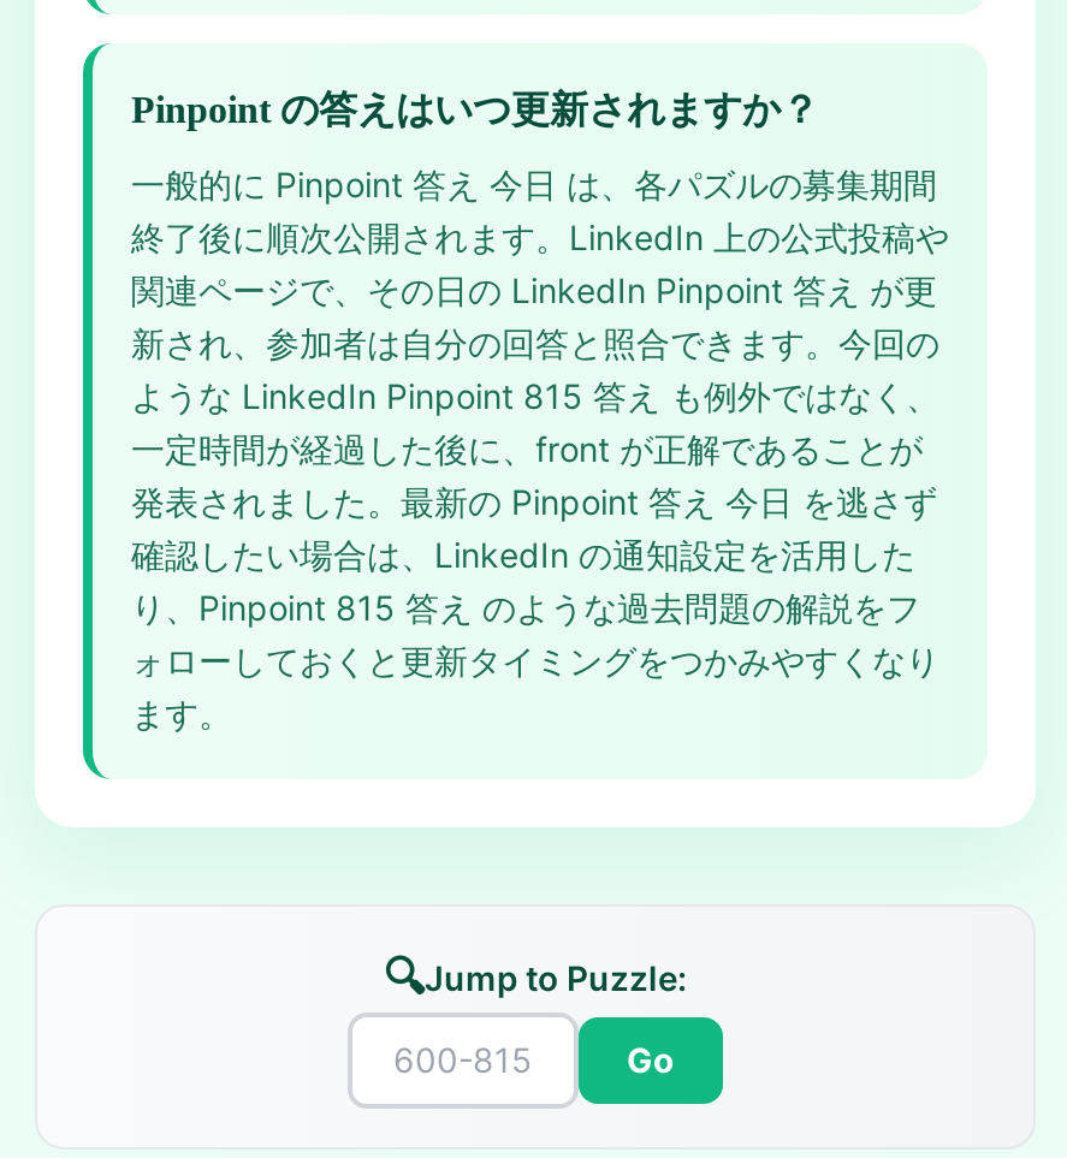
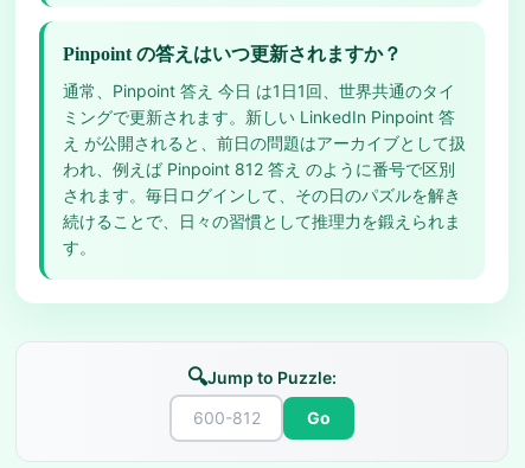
- 一般的に Pinpoint 答え 今日 は、各パズルの募集期間
- 終了後に順次公開されます。LinkedIn 上の公式投稿や
- 関連ページで、その日の LinkedIn Pinpoint 答え が更
- 新され、参加者は自分の回答と照合できます。今回の
- ような LinkedIn Pinpoint 815 答え も例外ではなく、
- 一定時間が経過した後に、front が正解であることが
- 発表されました。最新の Pinpoint 答え 今日 を逃さず
- 確認したい場合は、LinkedIn の通知設定を活用した
- り、Pinpoint 815 答え のような過去問題の解説をフ
- ォローしておくと更新タイミングをつかみやすくなり
- ます。
+ 通常、Pinpoint 答え 今日 は1日1回、世界共通のタイ
+ ミングで更新されます。新しい LinkedIn Pinpoint 答
+ え が公開されると、前日の問題はアーカイブとして扱
+ われ、例えば Pinpoint 812 答え のように番号で区別
+ されます。毎日ログインして、その日のパズルを解き
+ 続けることで、日々の習慣として推理力を鍛えられま
+ す。
